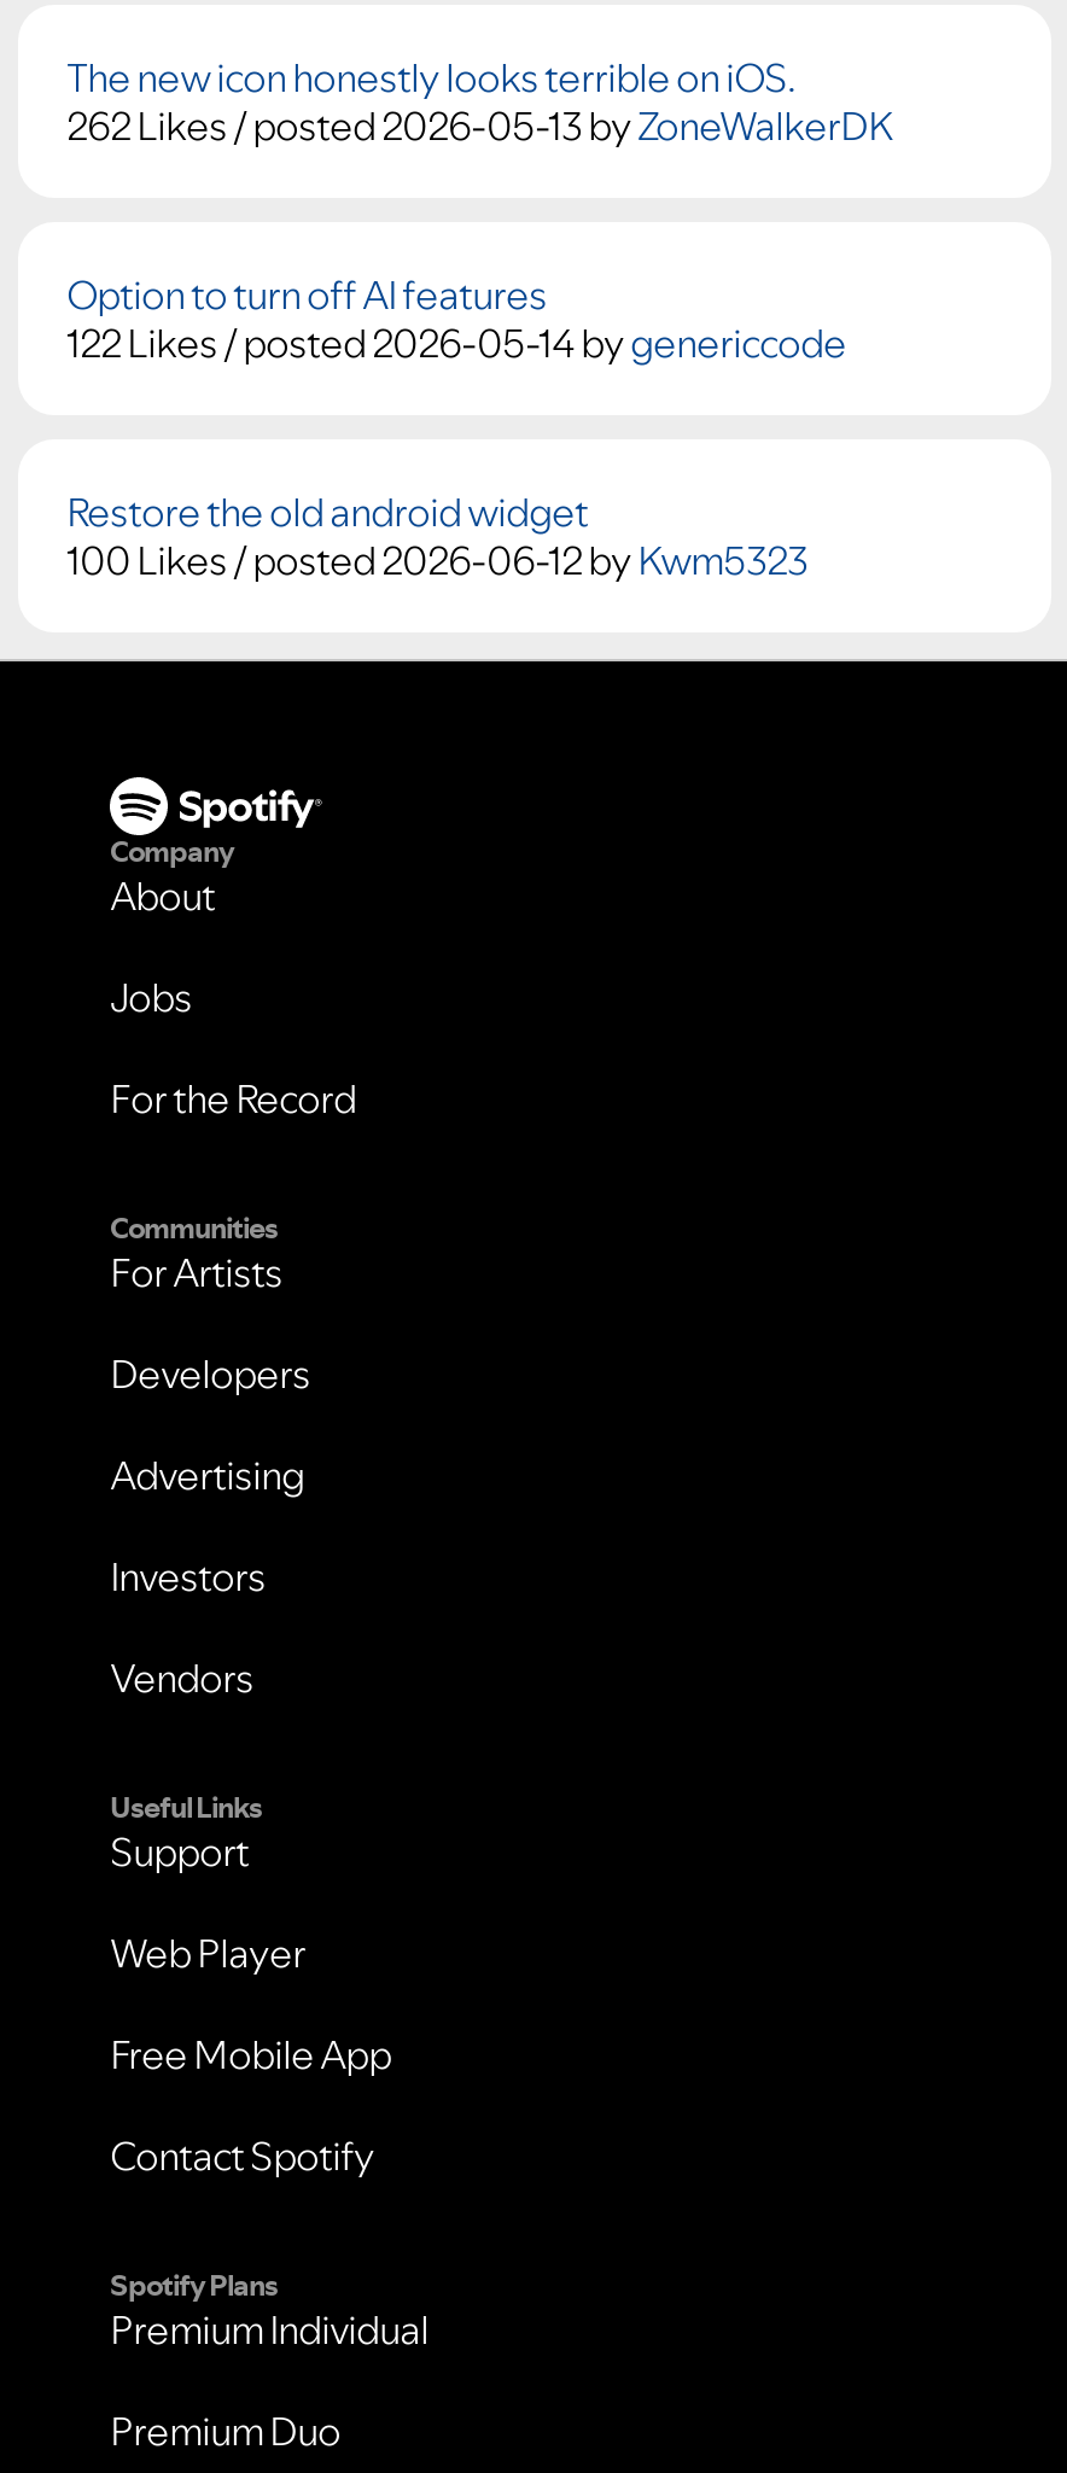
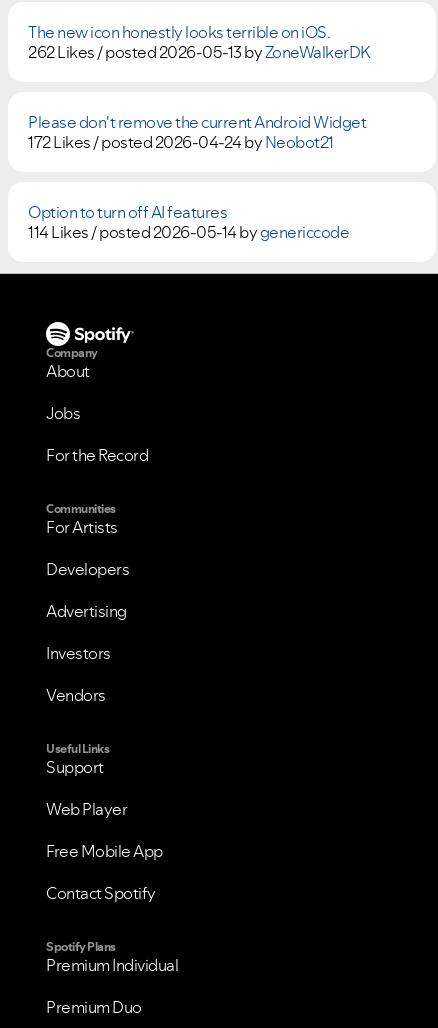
+ Please don't remove the current Android Widget
+ 172 Likes /posted 2026-04-24 by Neobot21

moved down: Option to turn off AI features

- 122 Likes /posted 2026-05-14 by genericcode
- Restore the old android widget
- 100 Likes /posted 2026-06-12 by Kwm5323
+ 114 Likes /posted 2026-05-14 by genericcode
